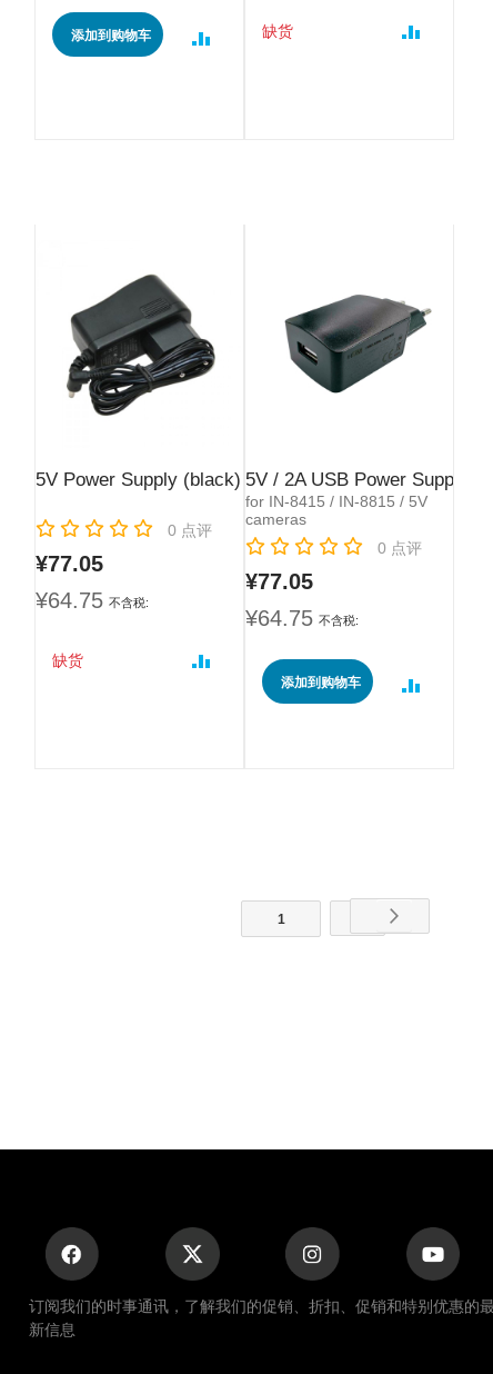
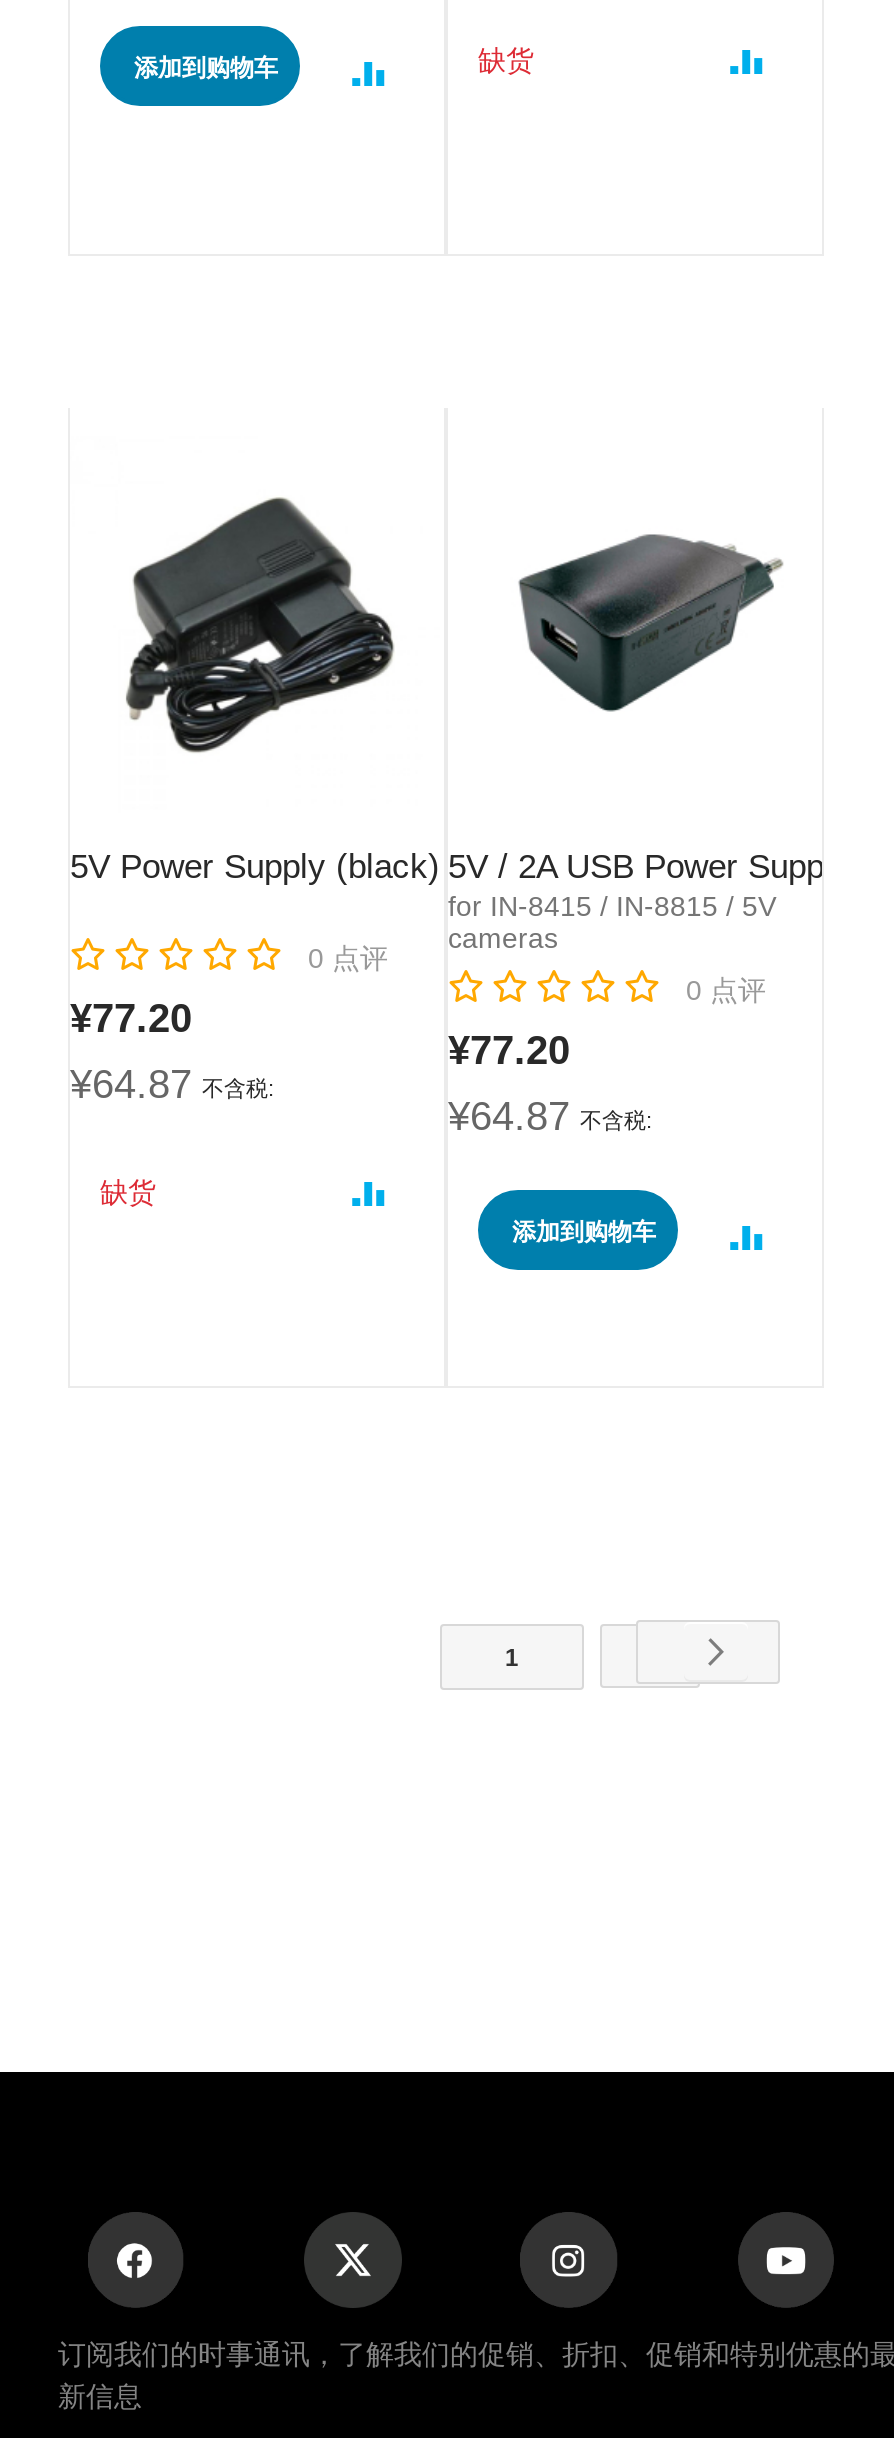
- ¥77.05
+ ¥77.20

- ¥77.05
+ ¥77.20

- ¥64.75
+ ¥64.87

- ¥64.75
+ ¥64.87
